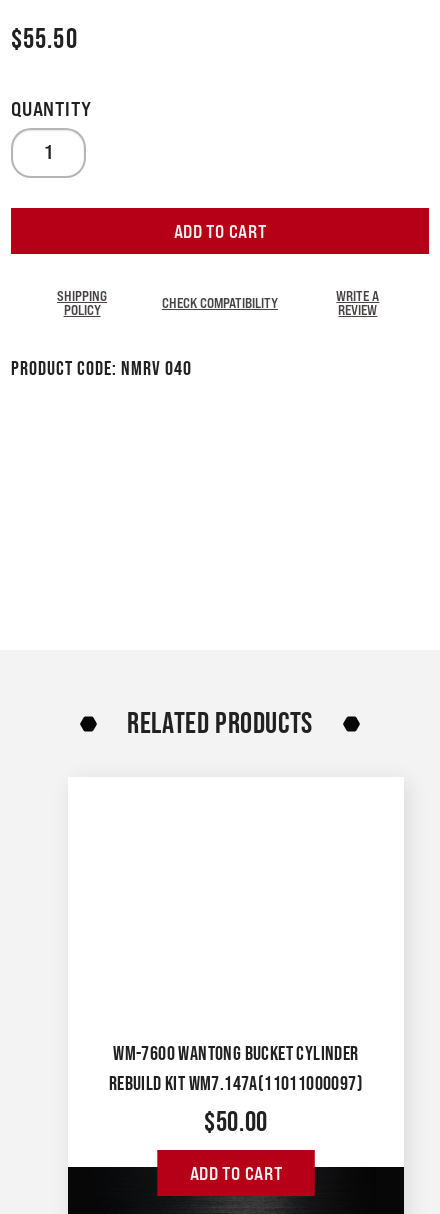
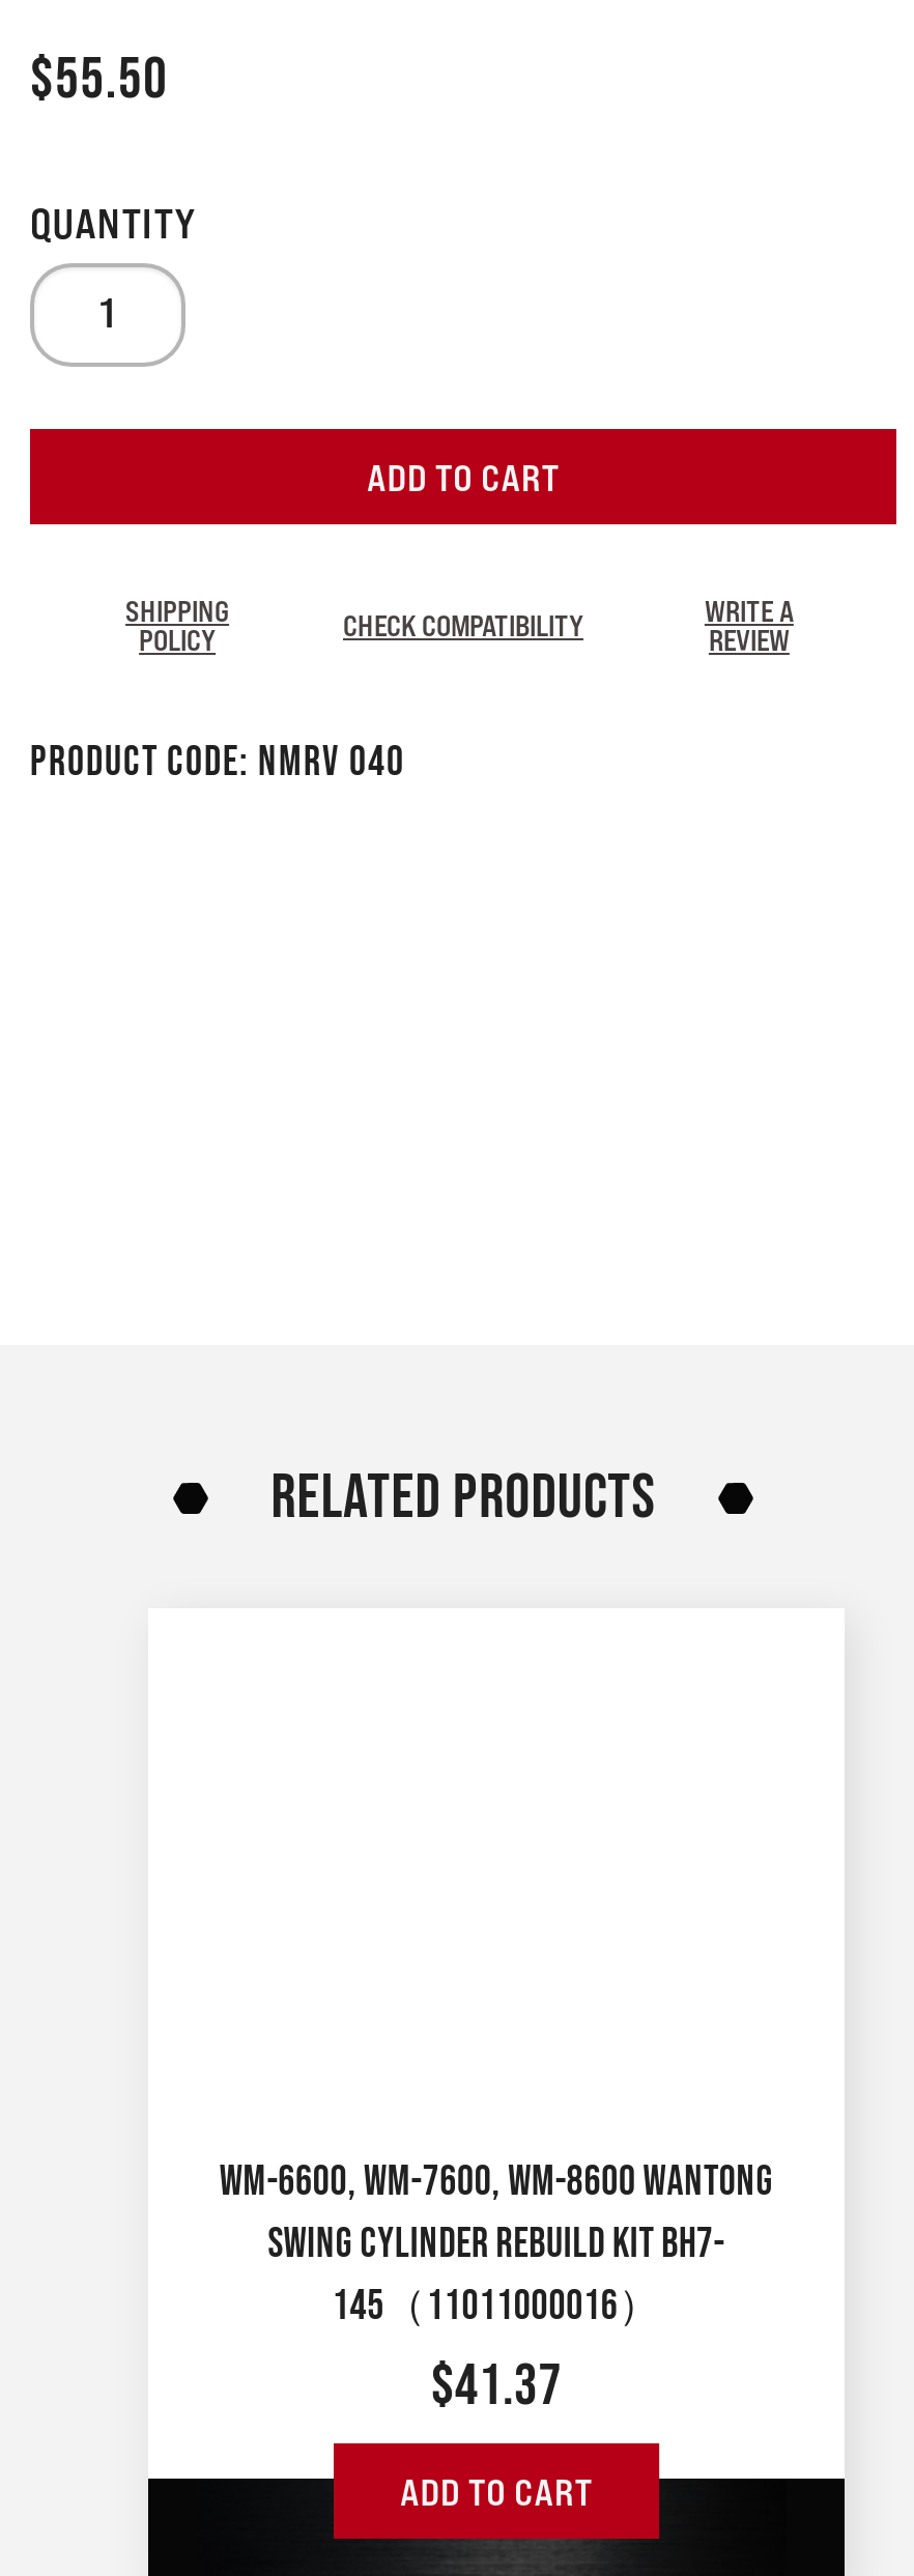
- WM-7600 WANTONG BUCKET CYLINDER
- REBUILD KIT WM7.147A(11011000097)
- $50.00
+ WM-6600, WM-7600, WM-8600 WANTONG
+ SWING CYLINDER REBUILD KIT BH7-
+ 145（11011000016）
+ $41.37
